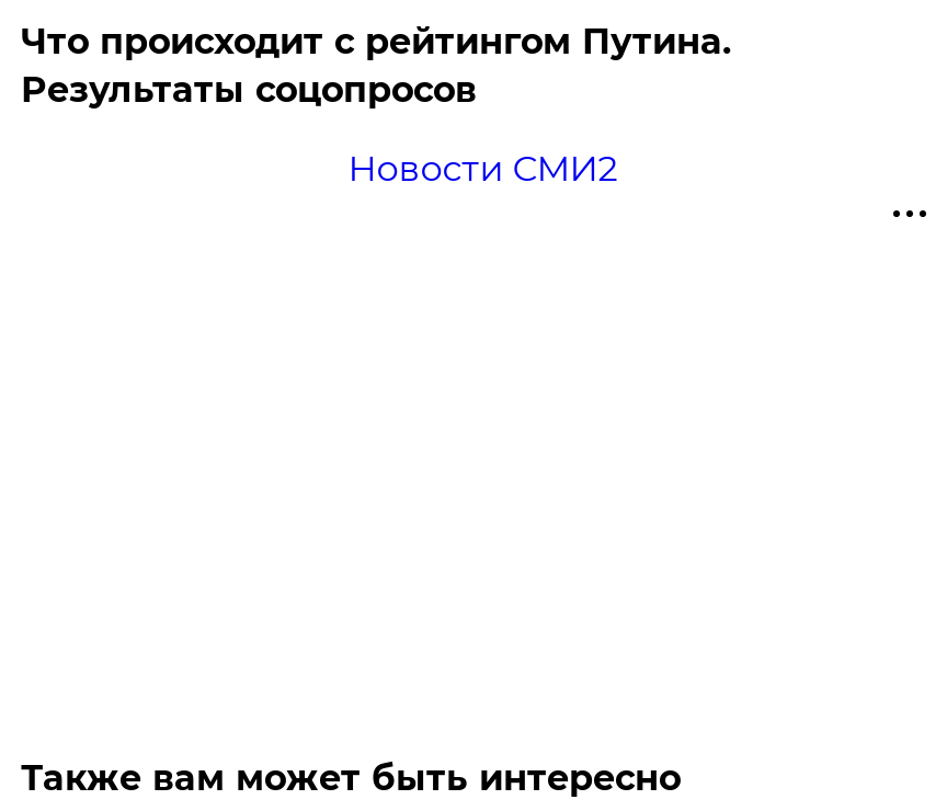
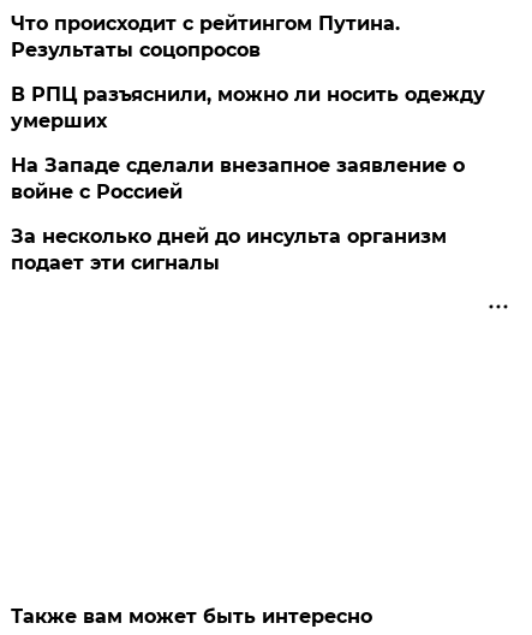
- Новости СМИ2
+ В РПЦ разъяснили, можно ли носить одежду
+ умерших
+ На Западе сделали внезапное заявление о
+ войне с Россией
+ За несколько дней до инсульта организм
+ подает эти сигналы
